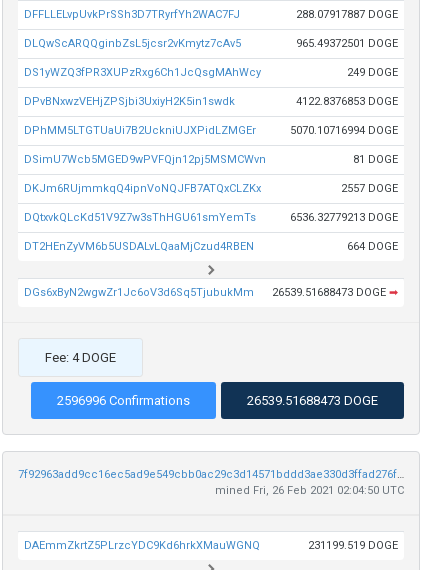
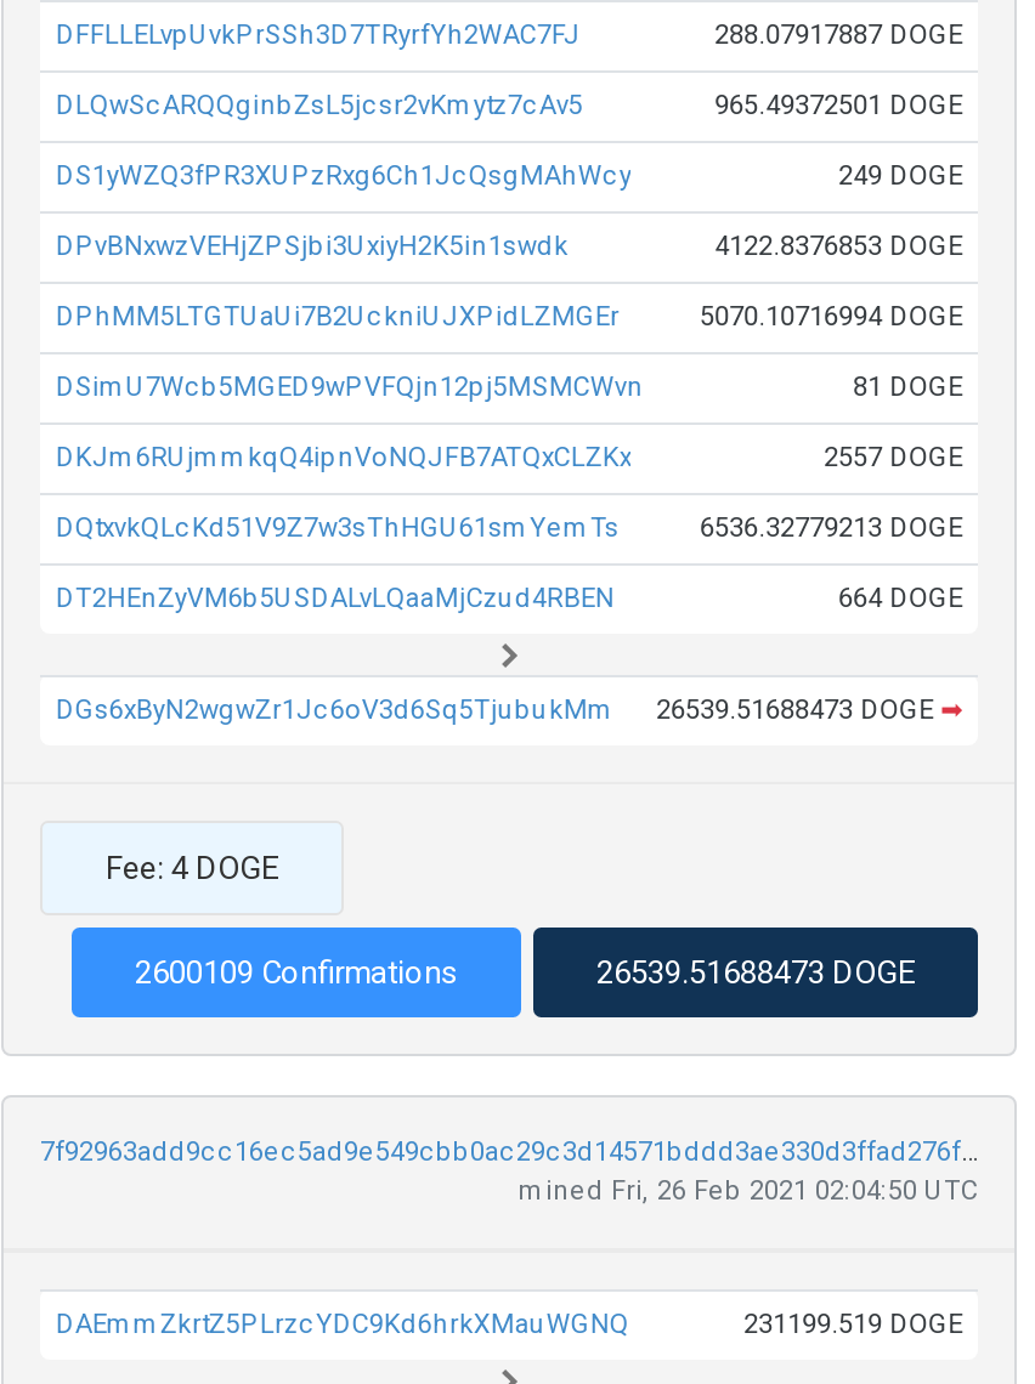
- 2596996 Confirmations
+ 2600109 Confirmations
